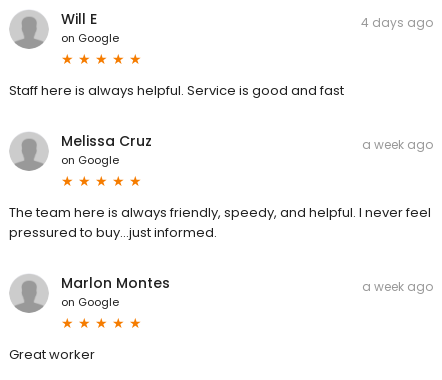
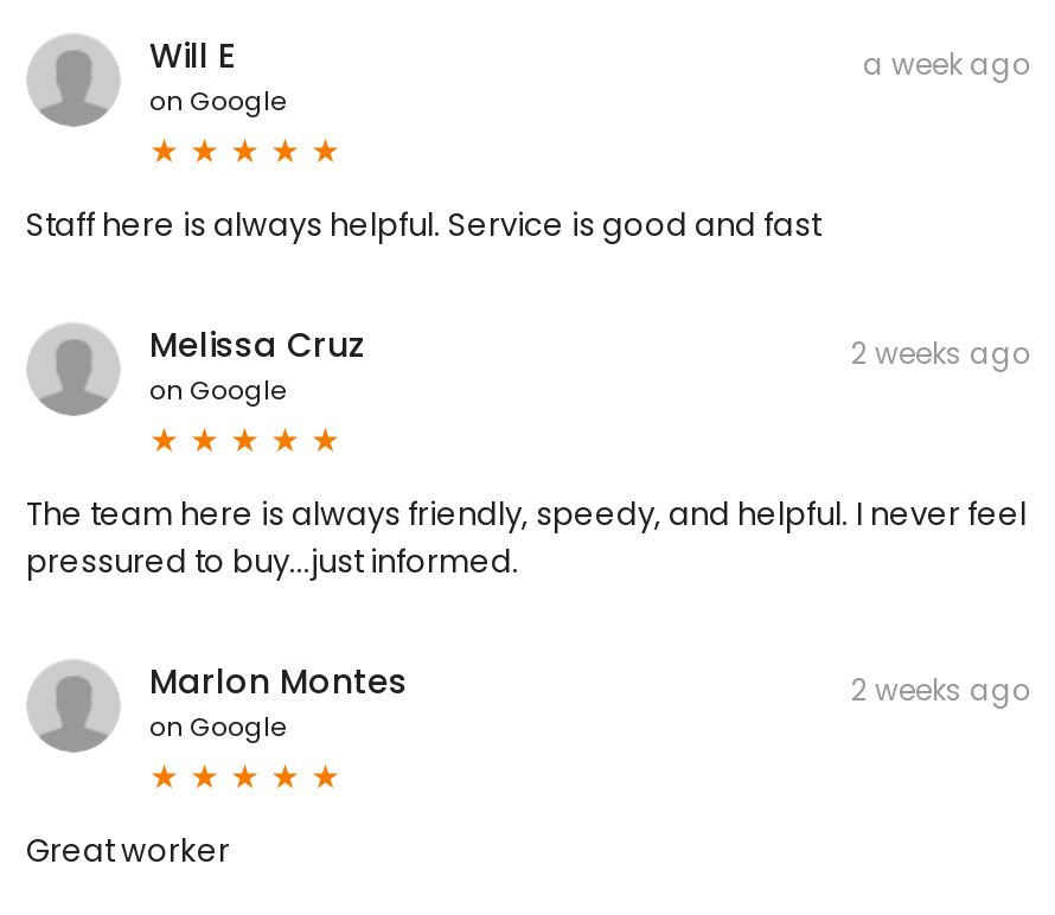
- 4 days ago
+ a week ago

- a week ago
+ 2 weeks ago

- a week ago
+ 2 weeks ago
